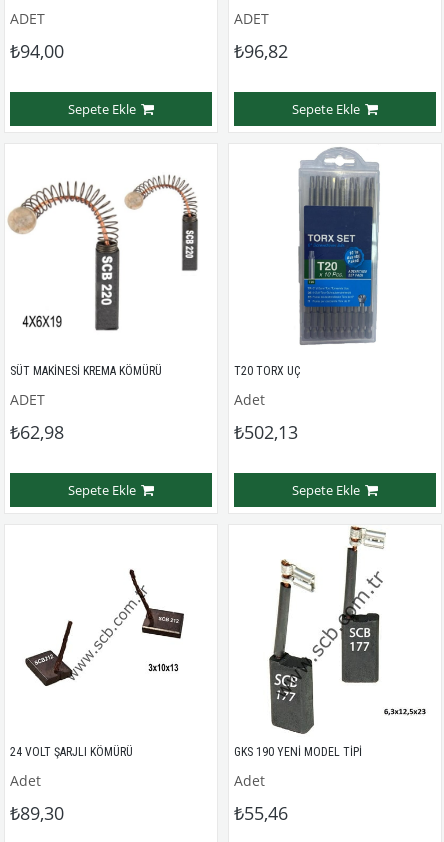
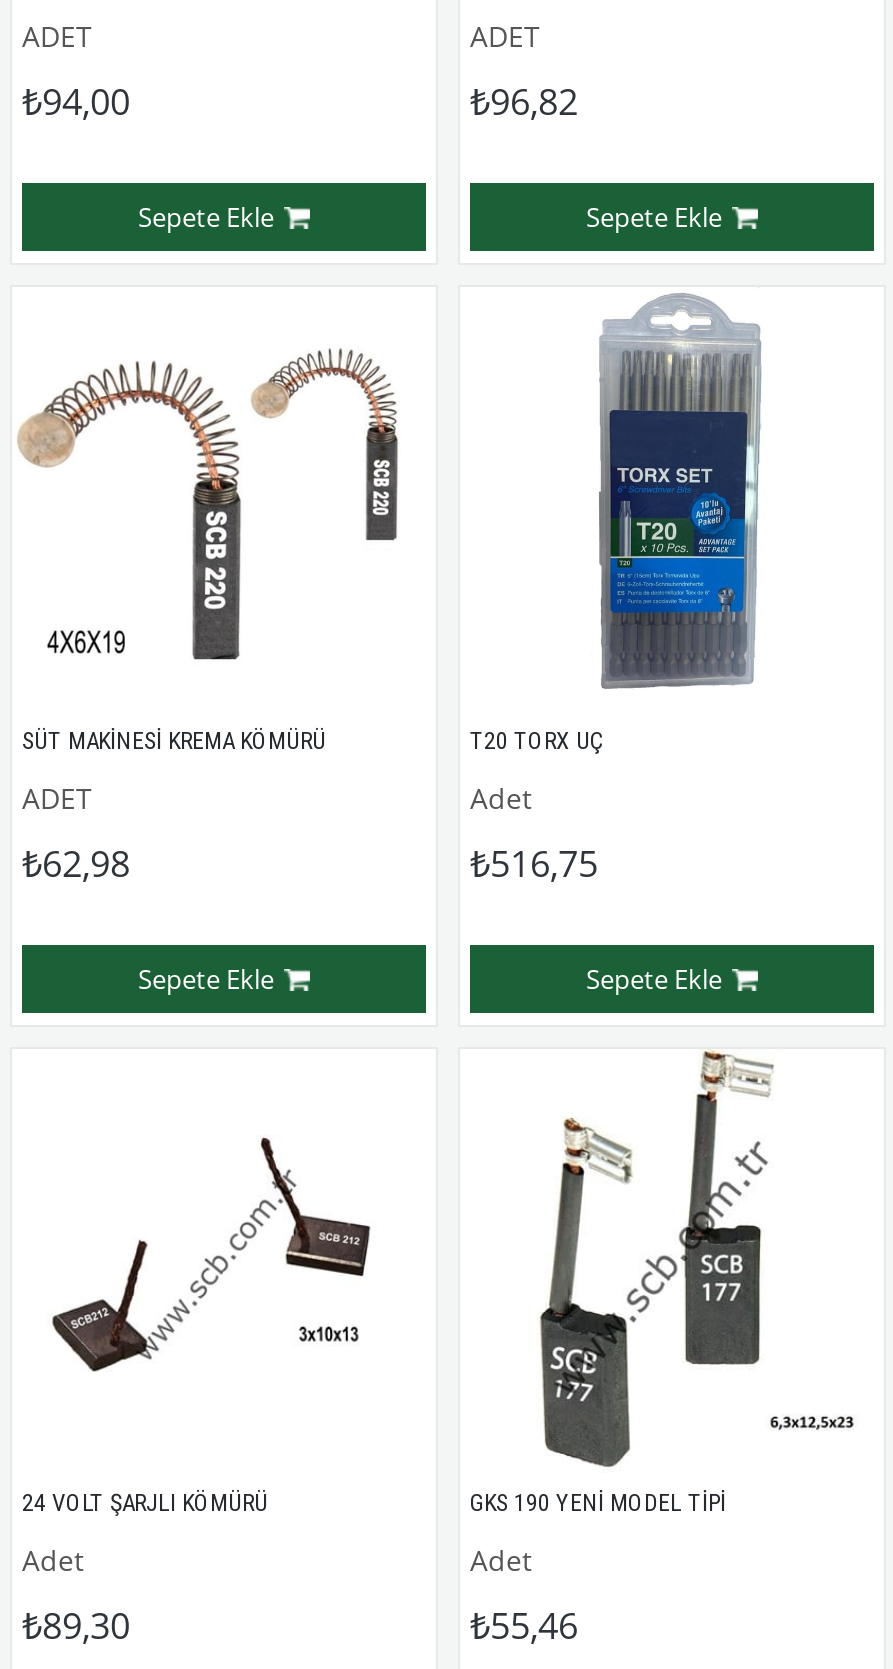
- ₺502,13
+ ₺516,75
